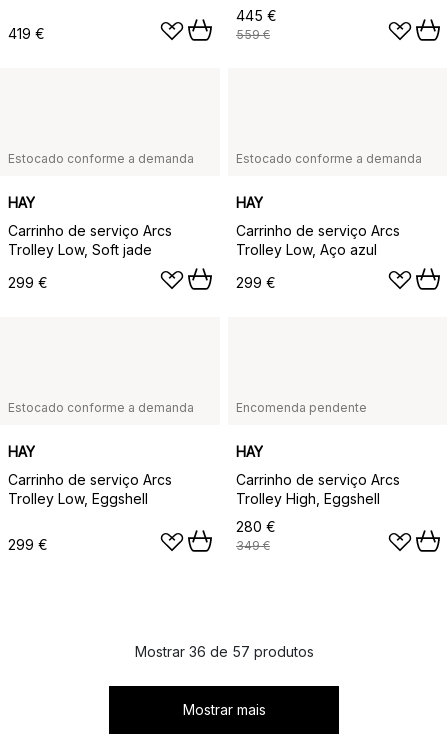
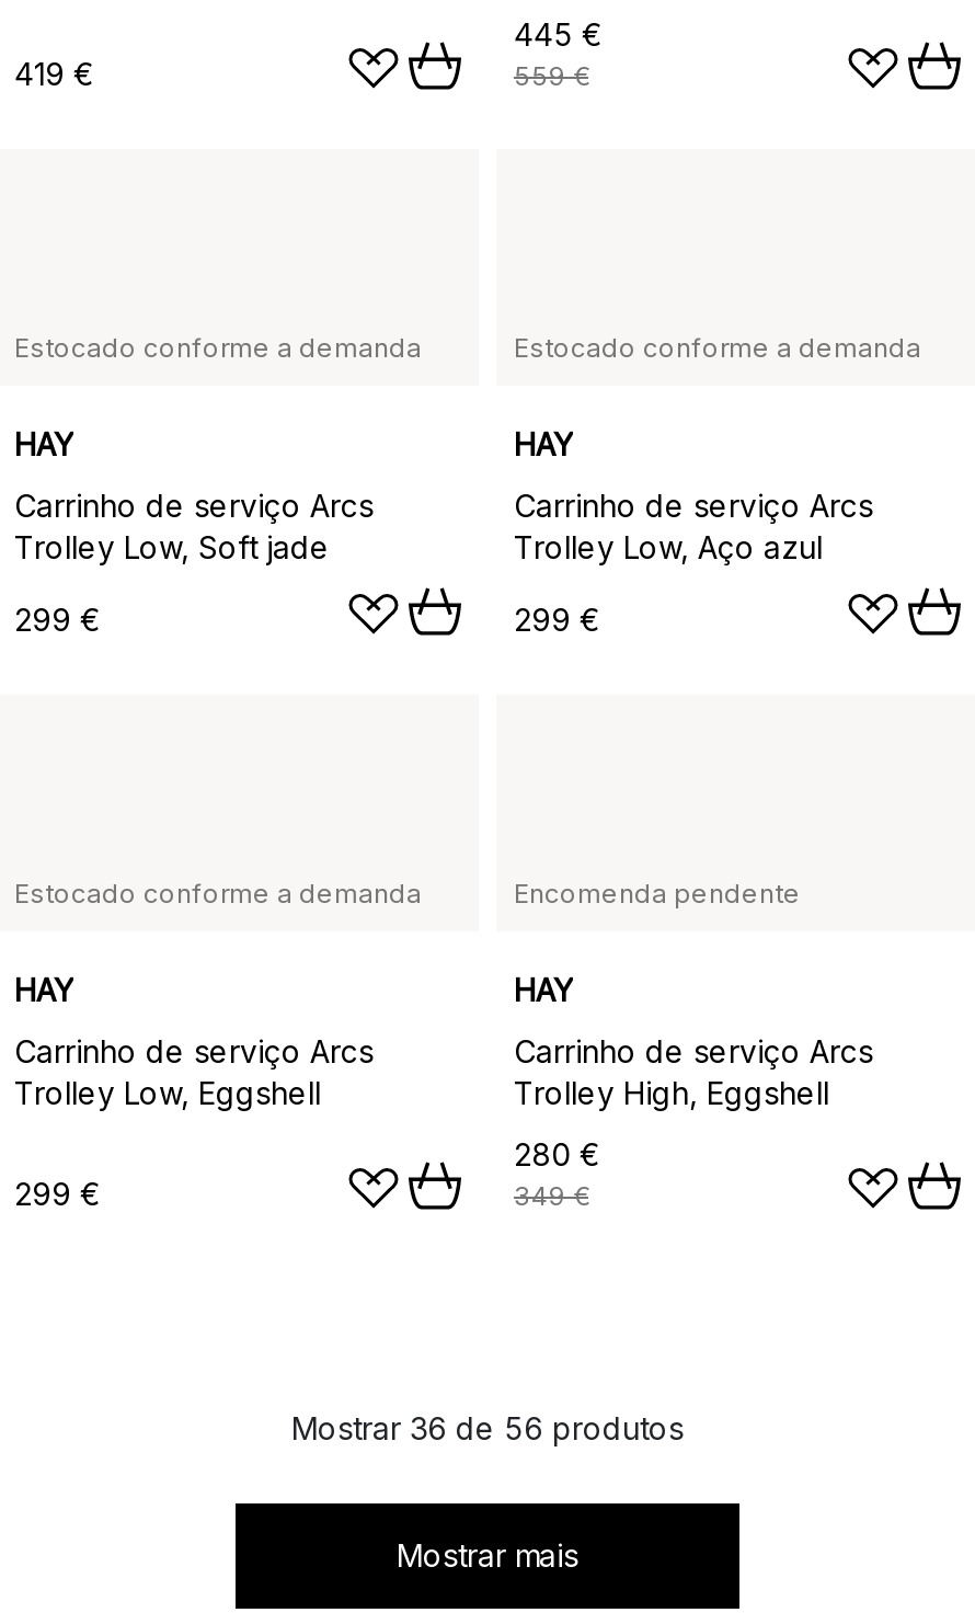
- Mostrar 36 de 57 produtos
+ Mostrar 36 de 56 produtos
